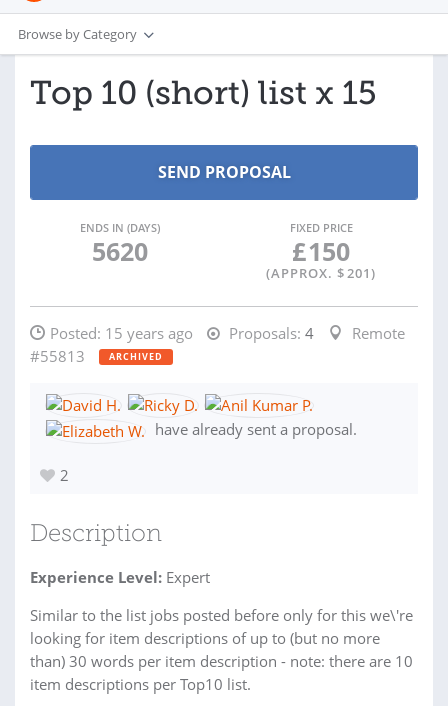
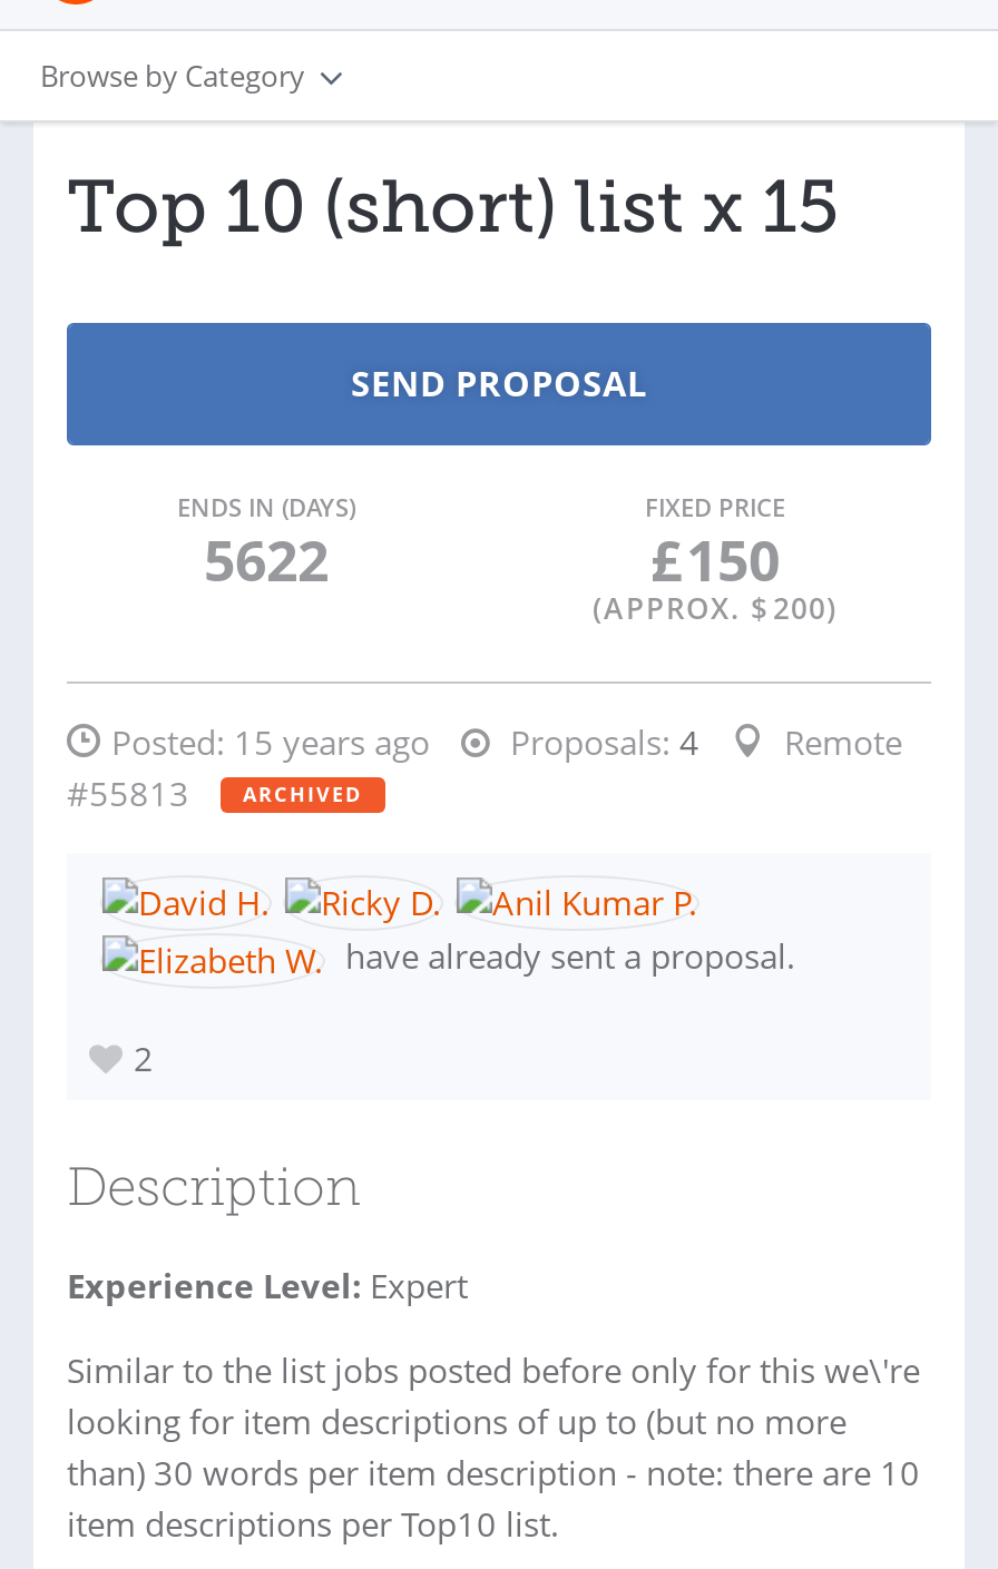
- 5620
+ 5622

- (APPROX. $ 201)
+ (APPROX. $ 200)
